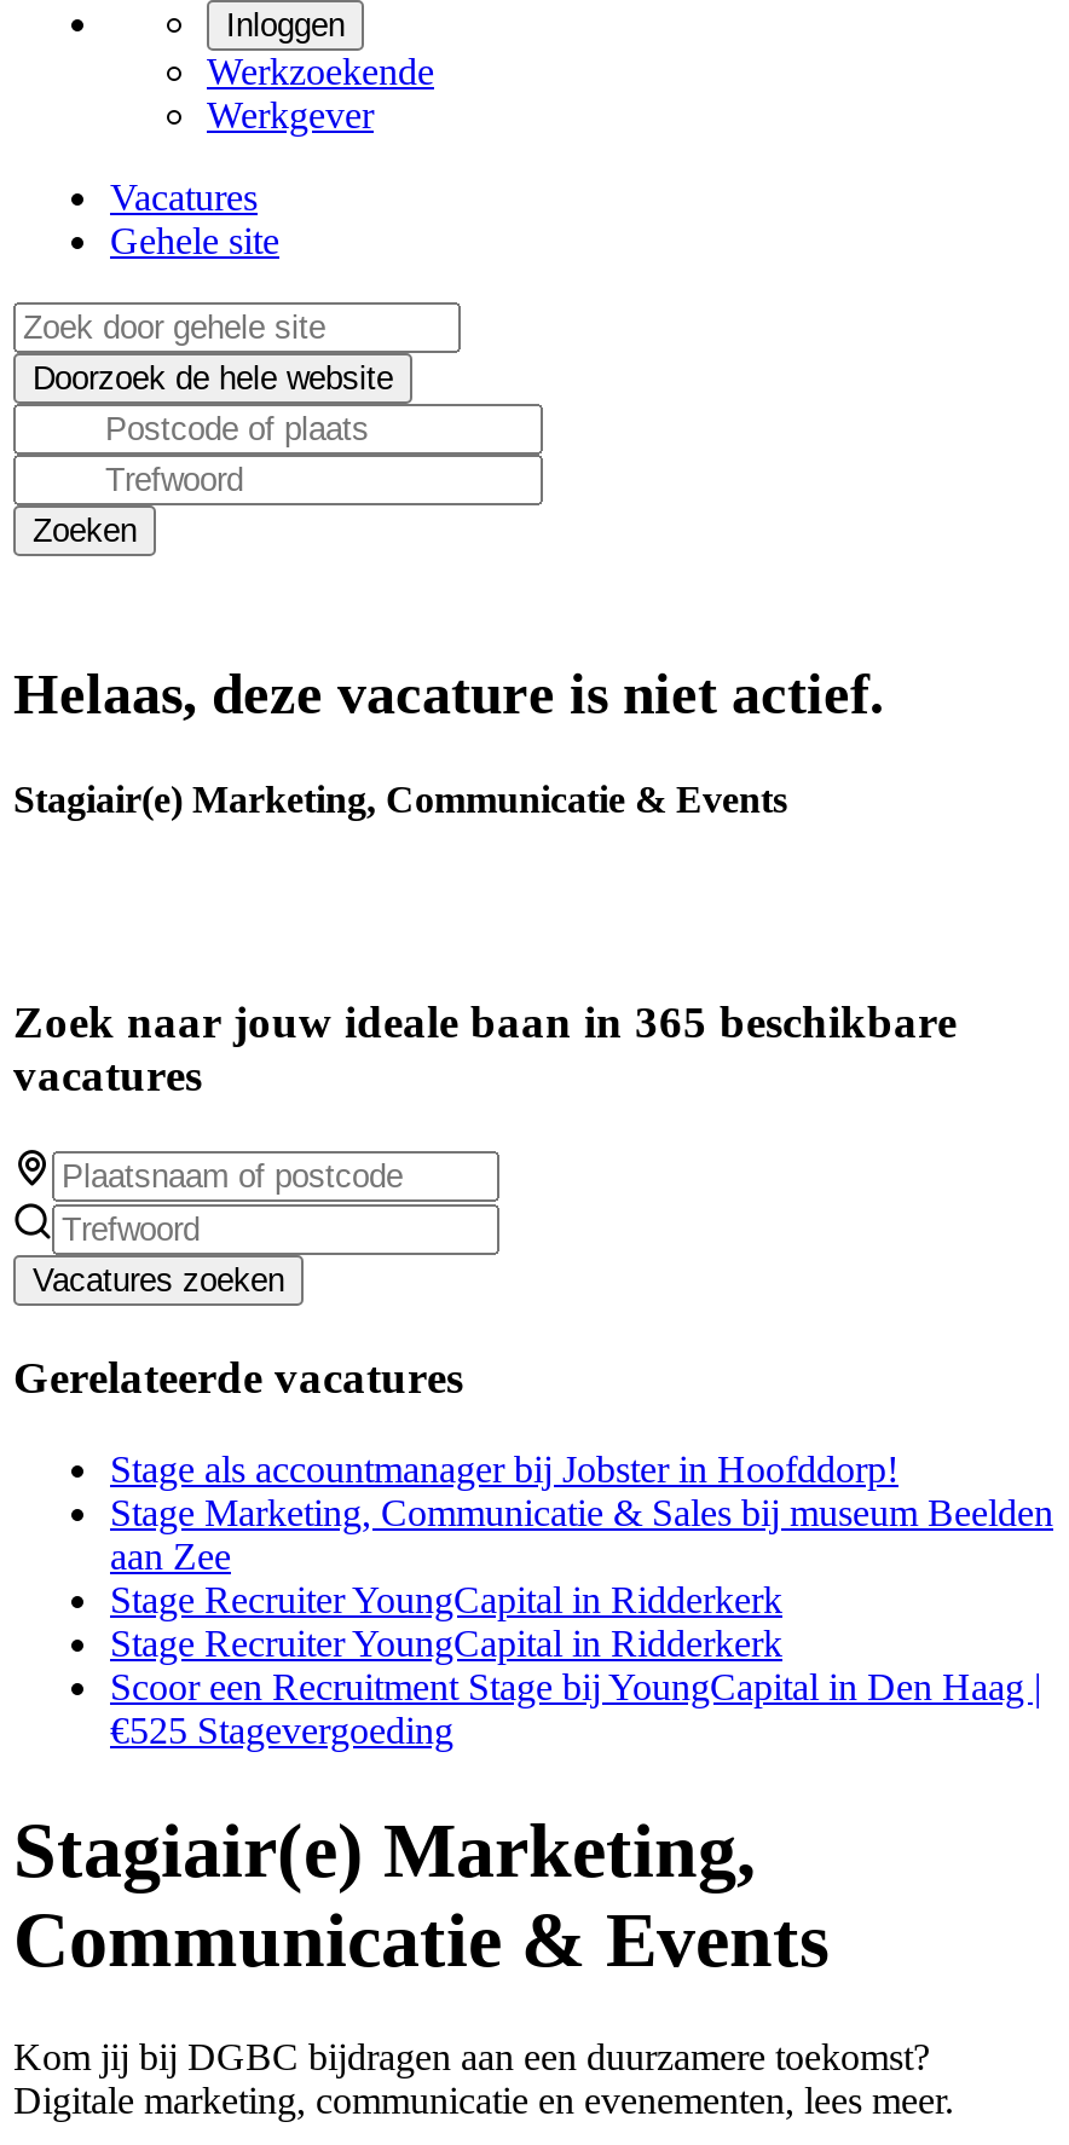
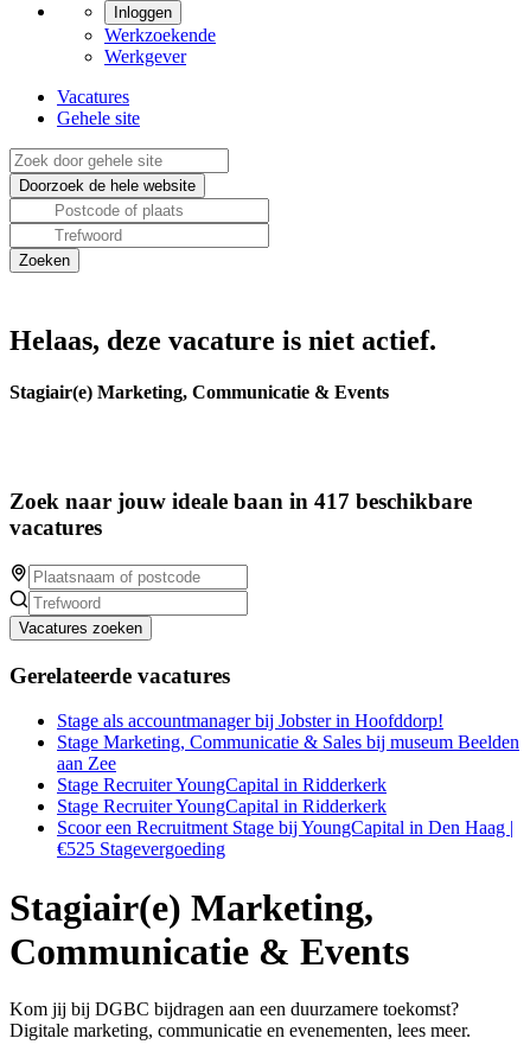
- Zoek naar jouw ideale baan in 365 beschikbare
+ Zoek naar jouw ideale baan in 417 beschikbare
